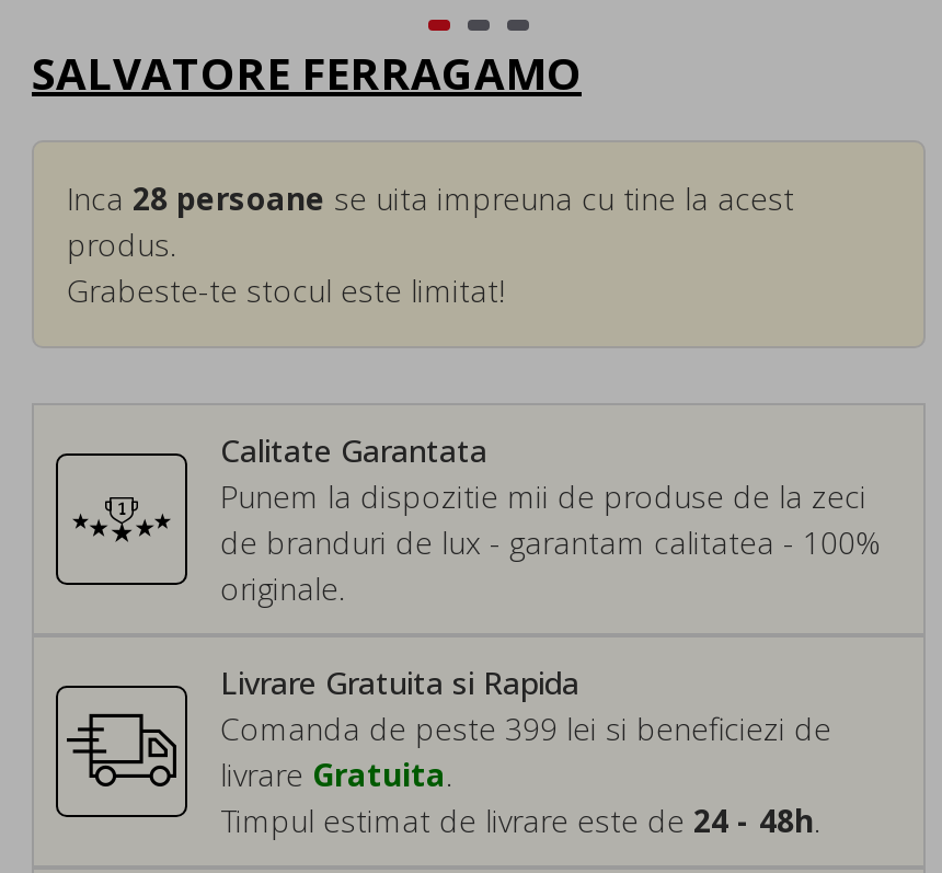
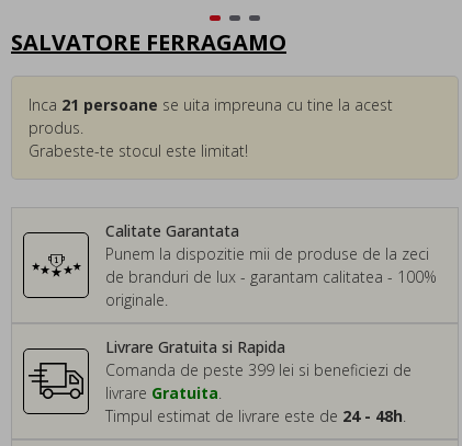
- Inca 28 persoane se uita impreuna cu tine la acest
+ Inca 21 persoane se uita impreuna cu tine la acest
